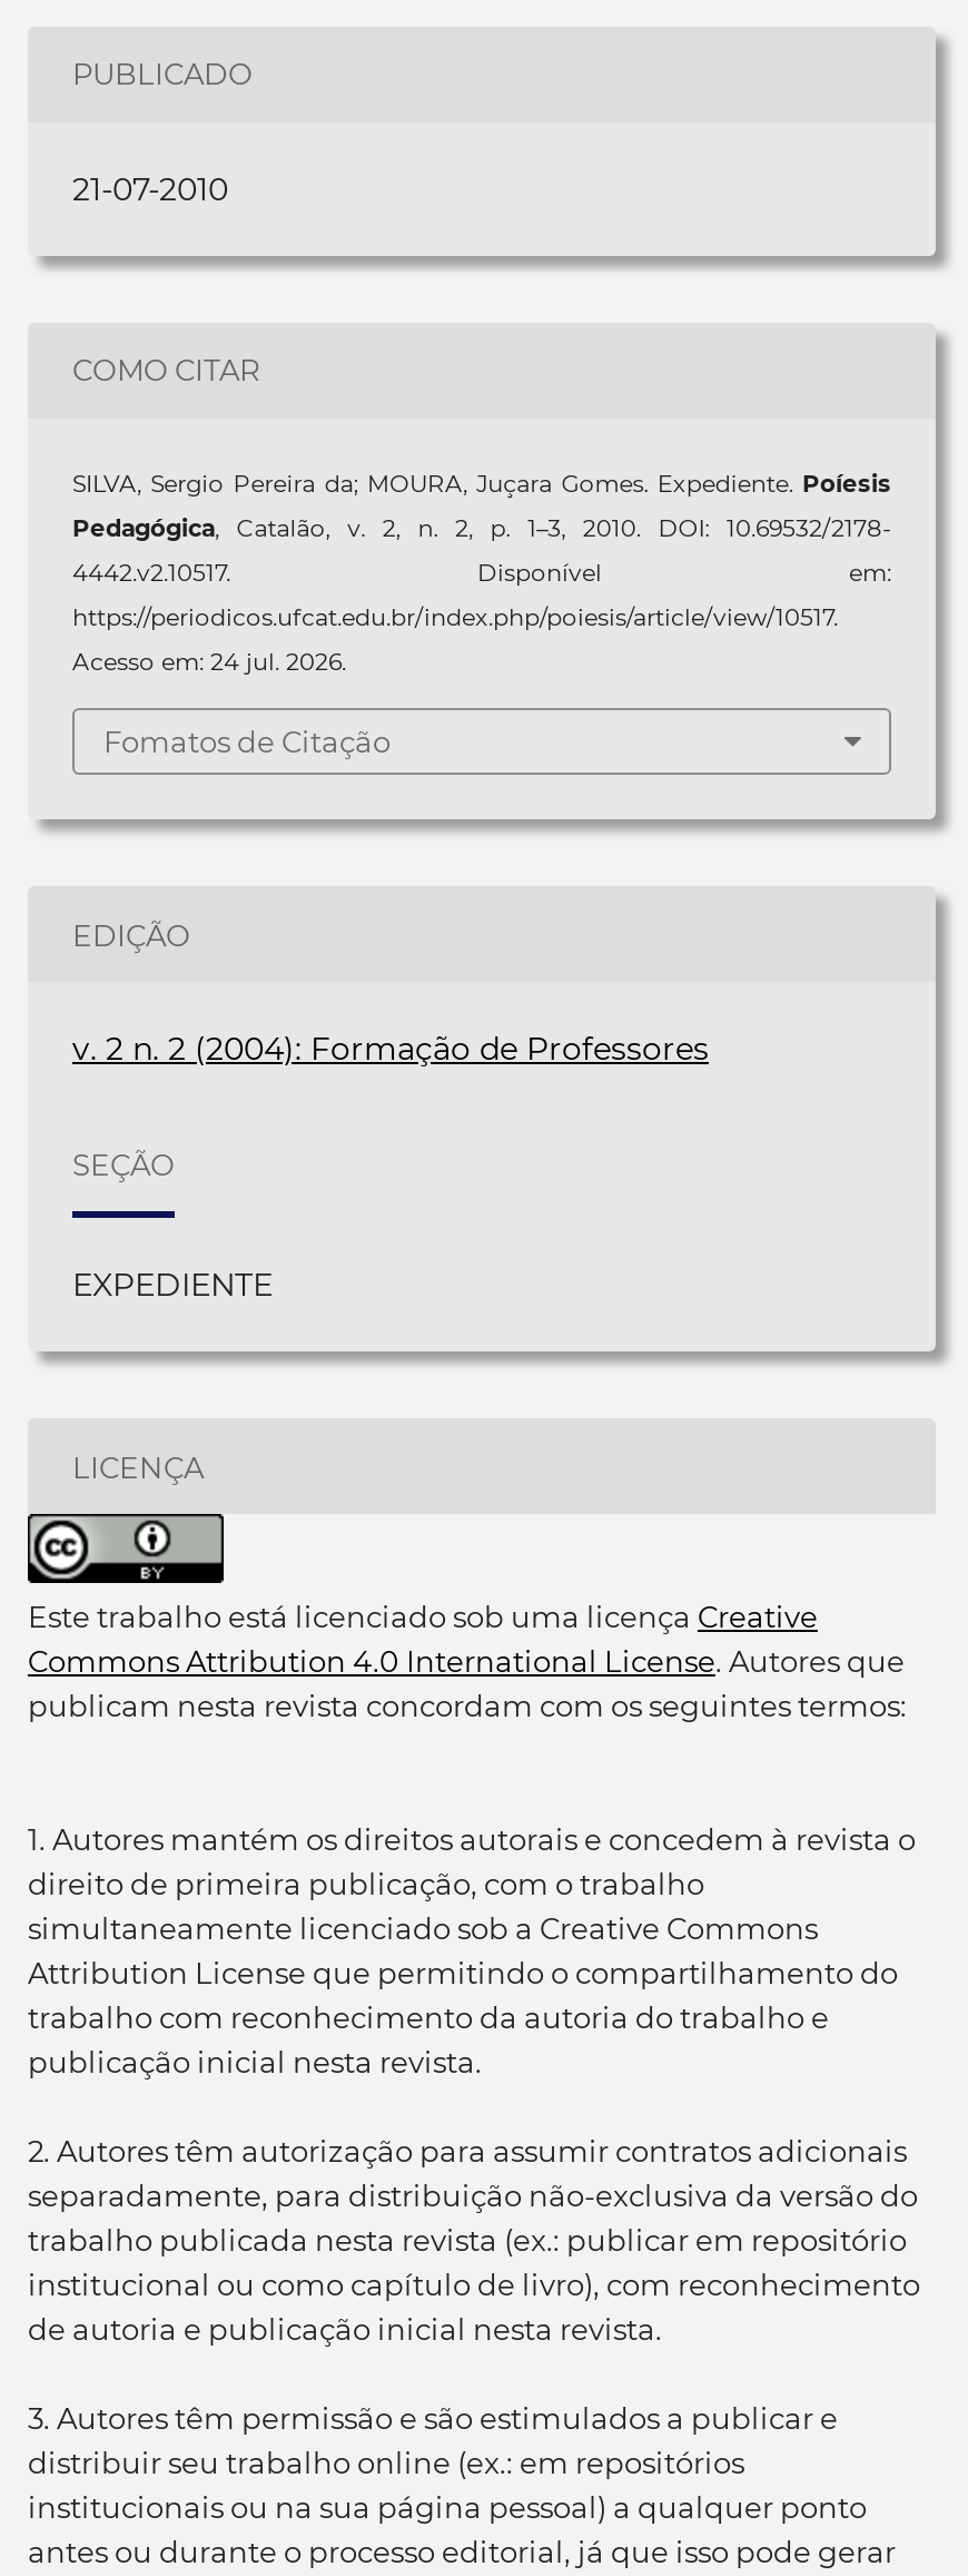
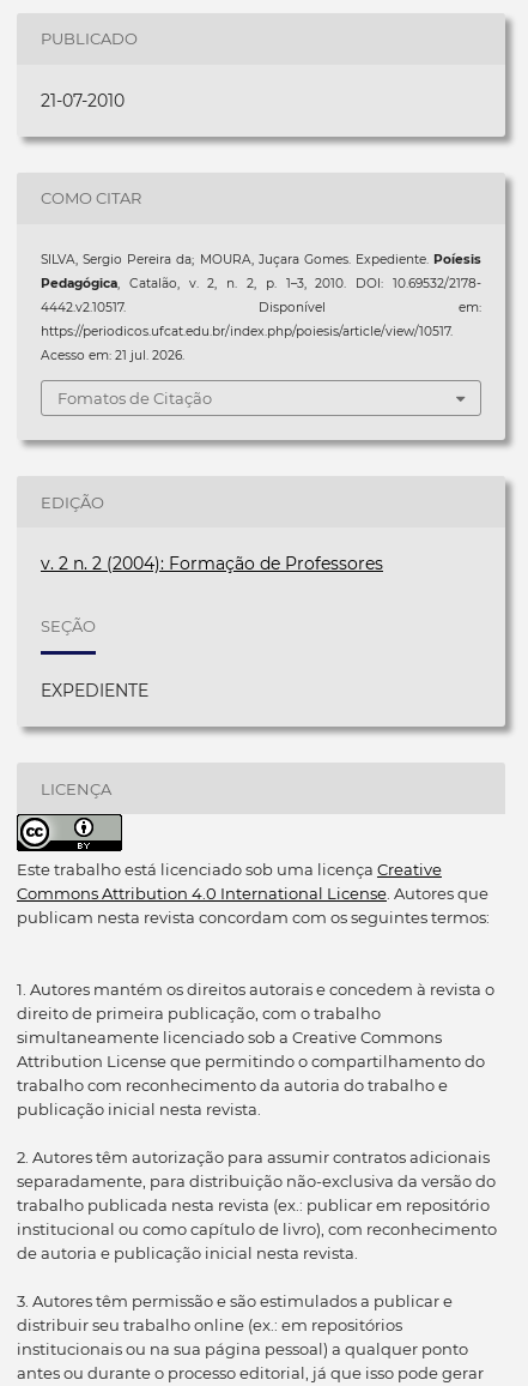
- Acesso em: 24 jul. 2026.
+ Acesso em: 21 jul. 2026.
